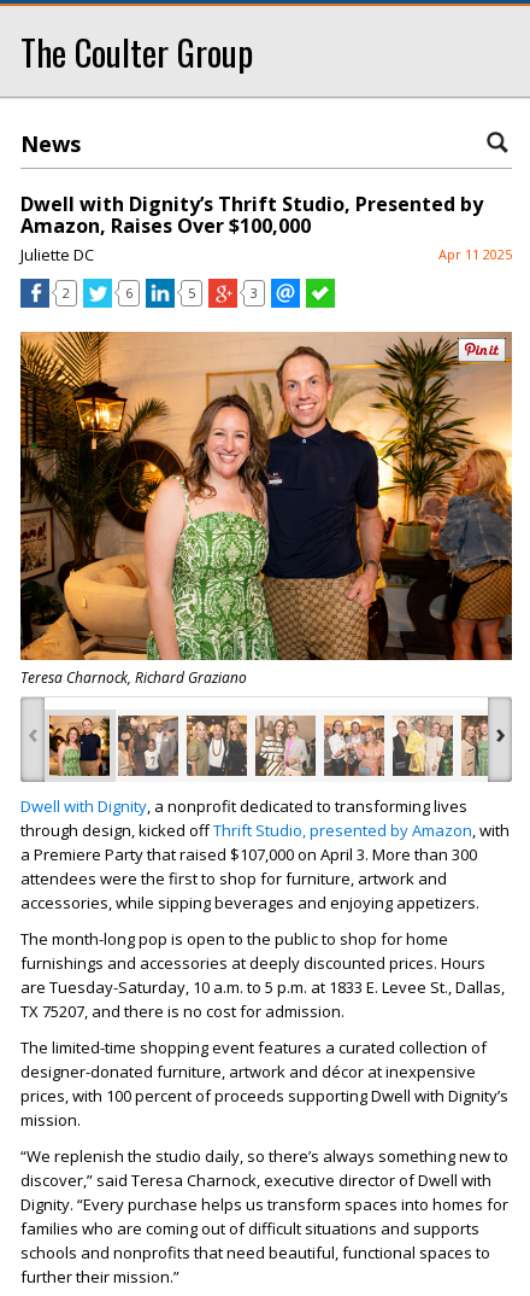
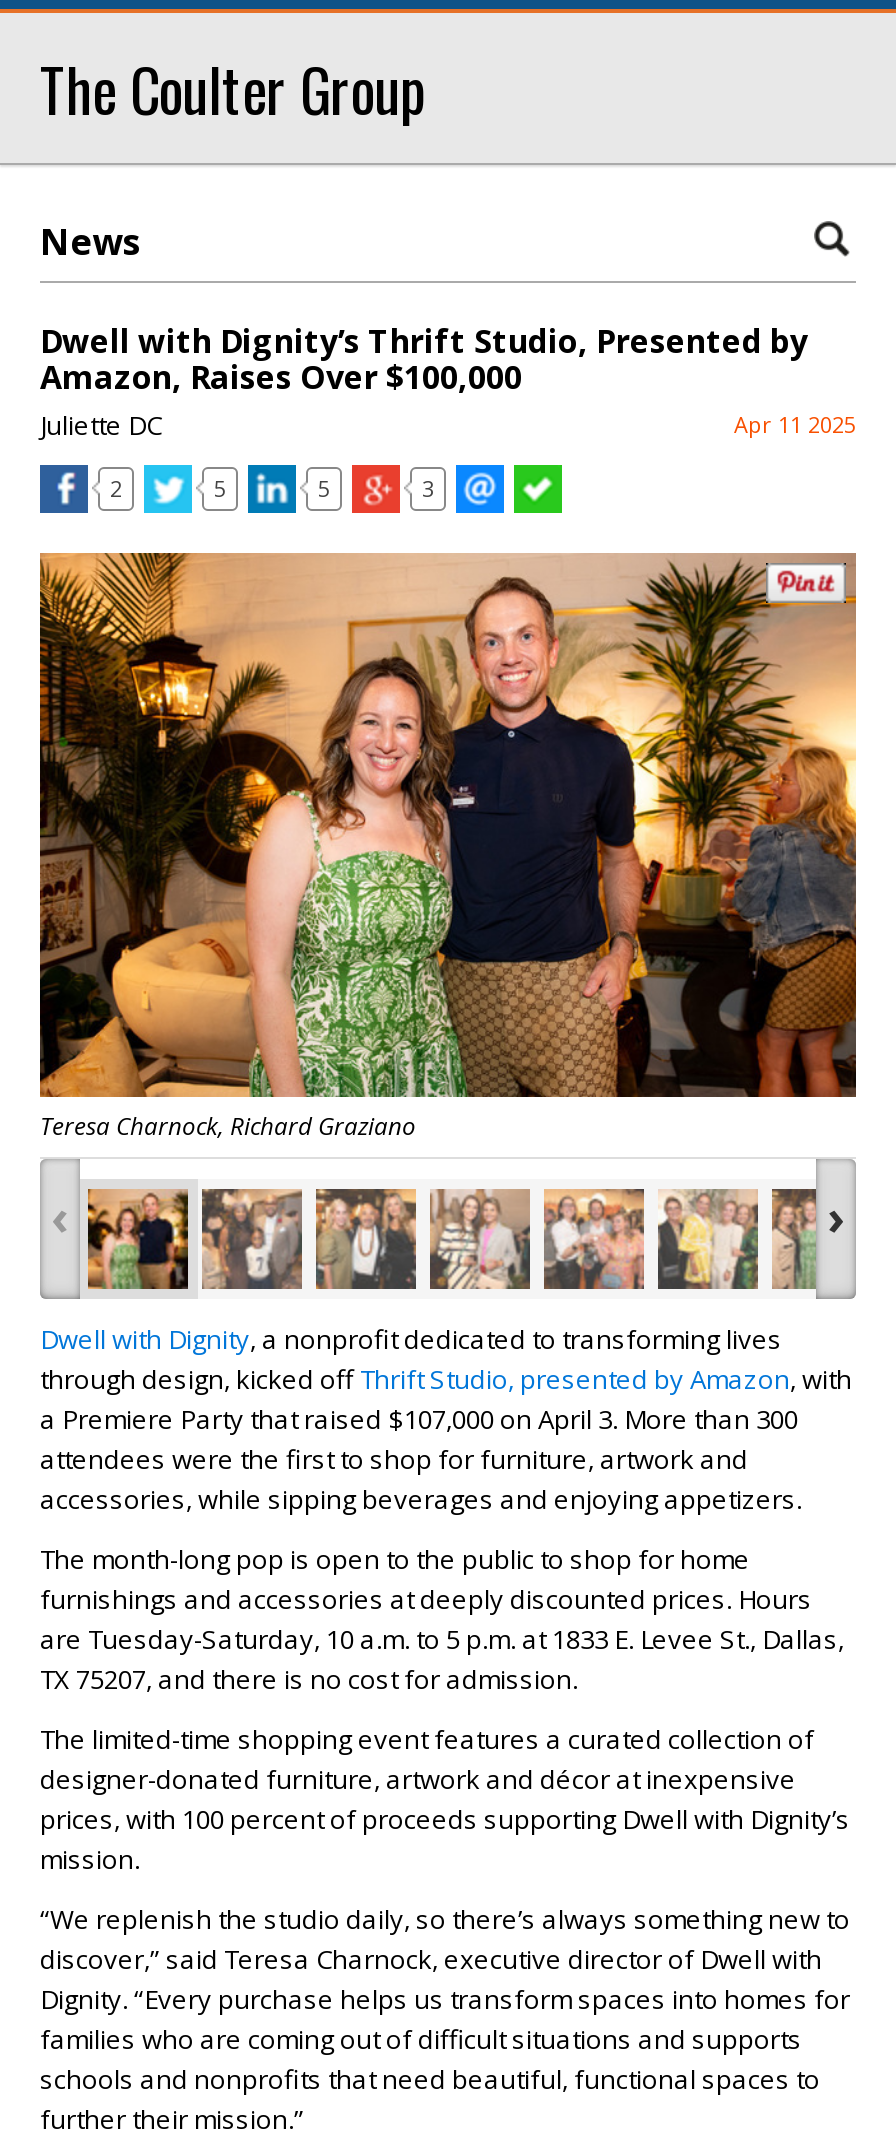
- 6
+ 5
